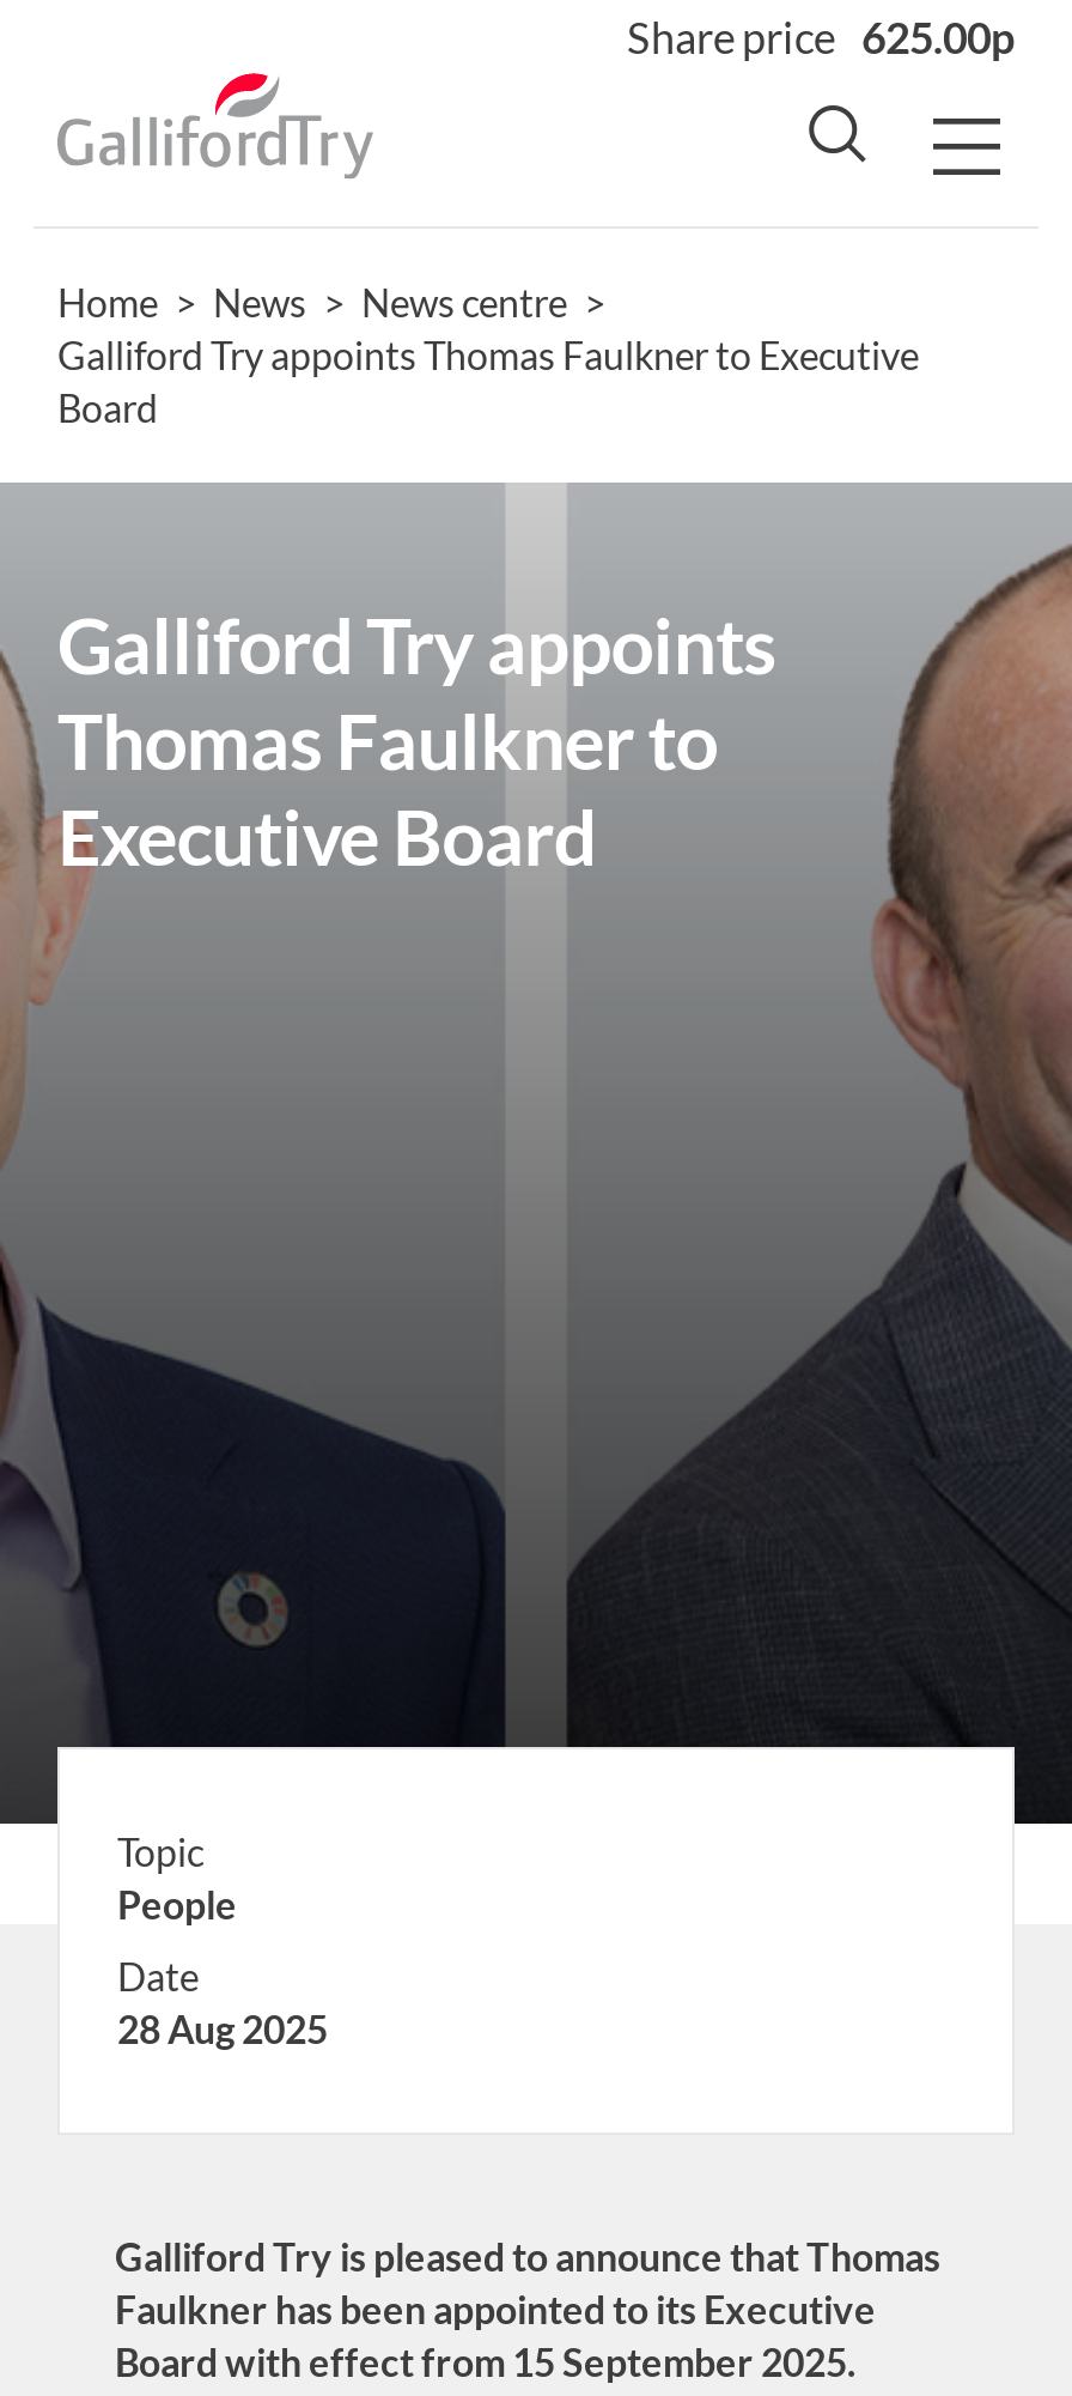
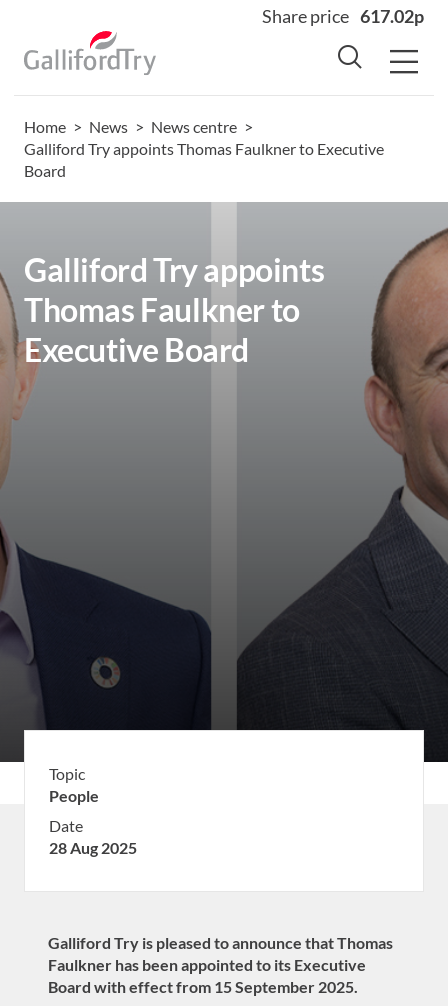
- Share price 625.00p
+ Share price 617.02p
